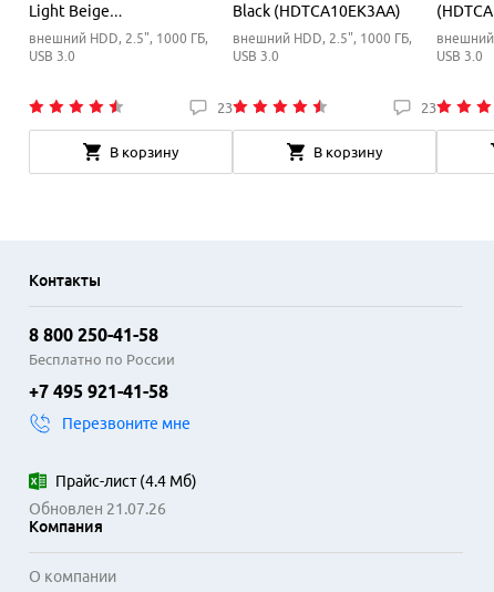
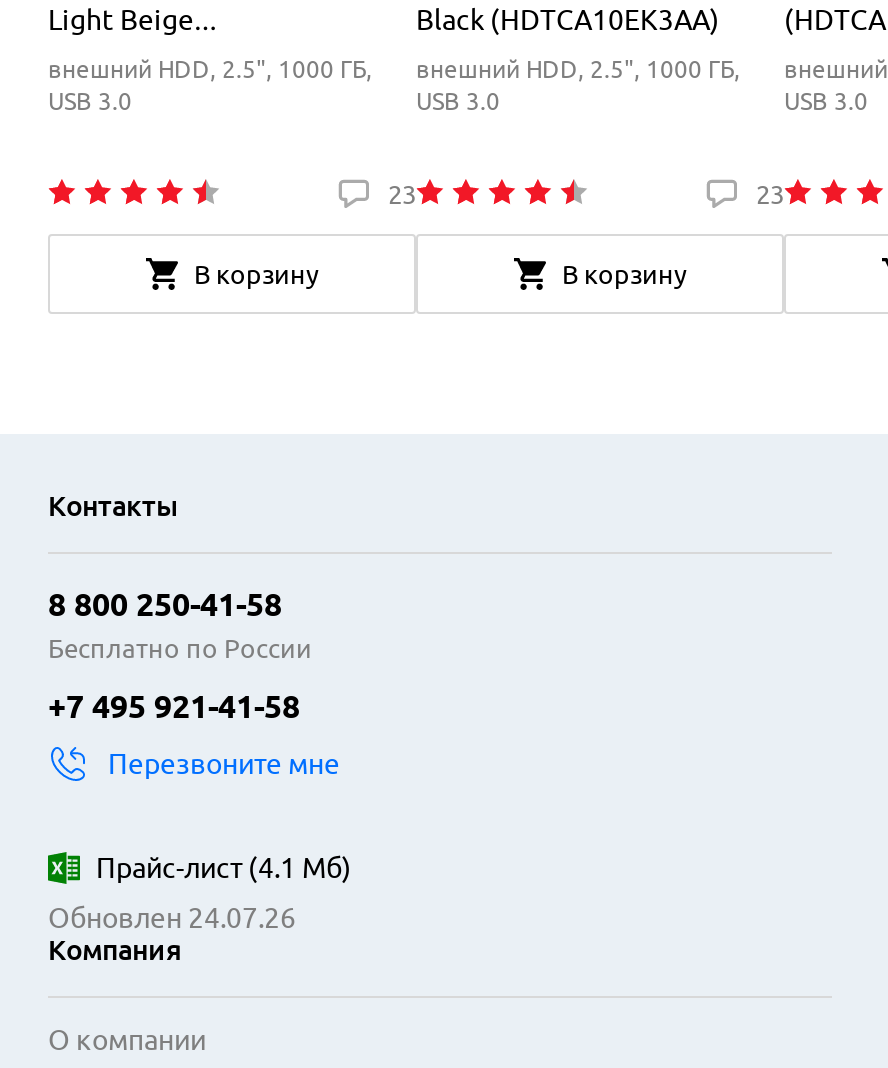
- Прайс-лист (4.4 Мб)
+ Прайс-лист (4.1 Мб)

- Обновлен 21.07.26
+ Обновлен 24.07.26
